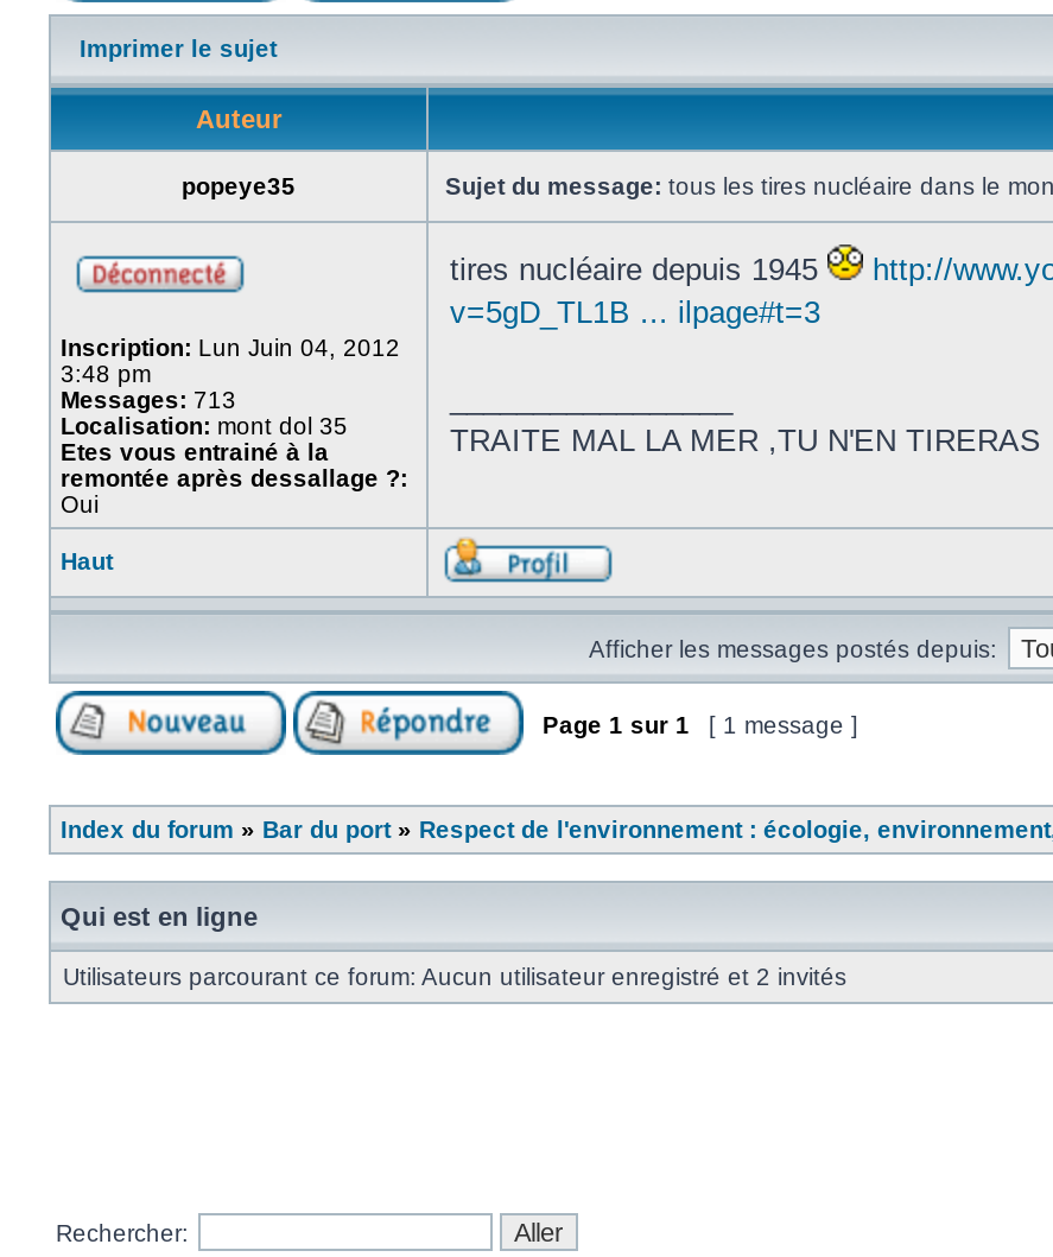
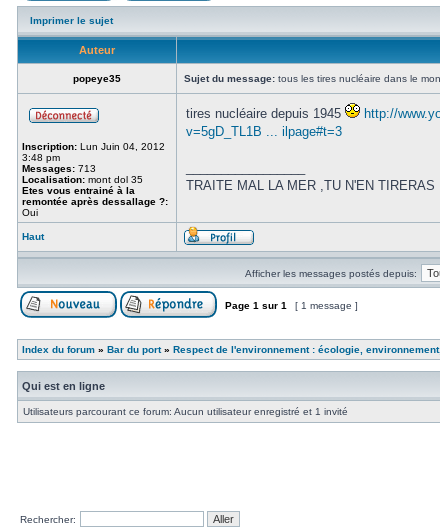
- Utilisateurs parcourant ce forum: Aucun utilisateur enregistré et 2 invités
+ Utilisateurs parcourant ce forum: Aucun utilisateur enregistré et 1 invité
